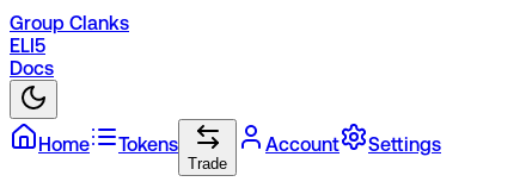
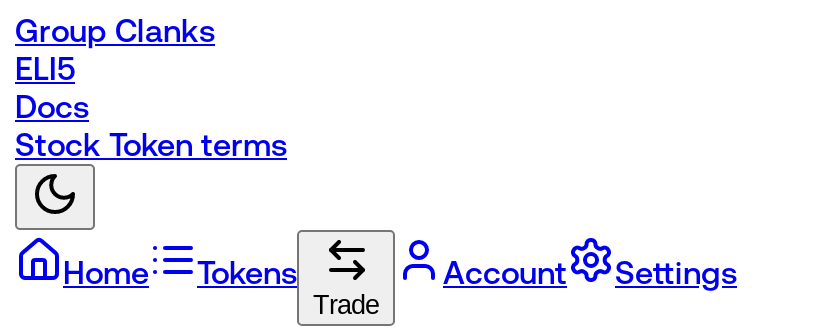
+ Stock Token terms
